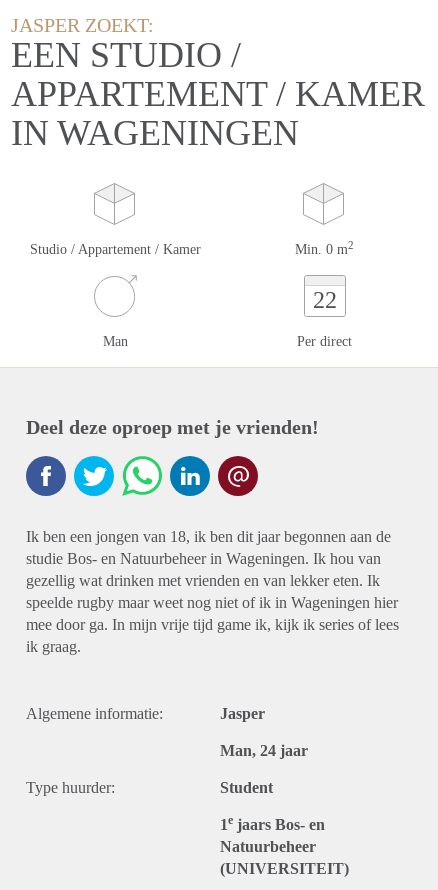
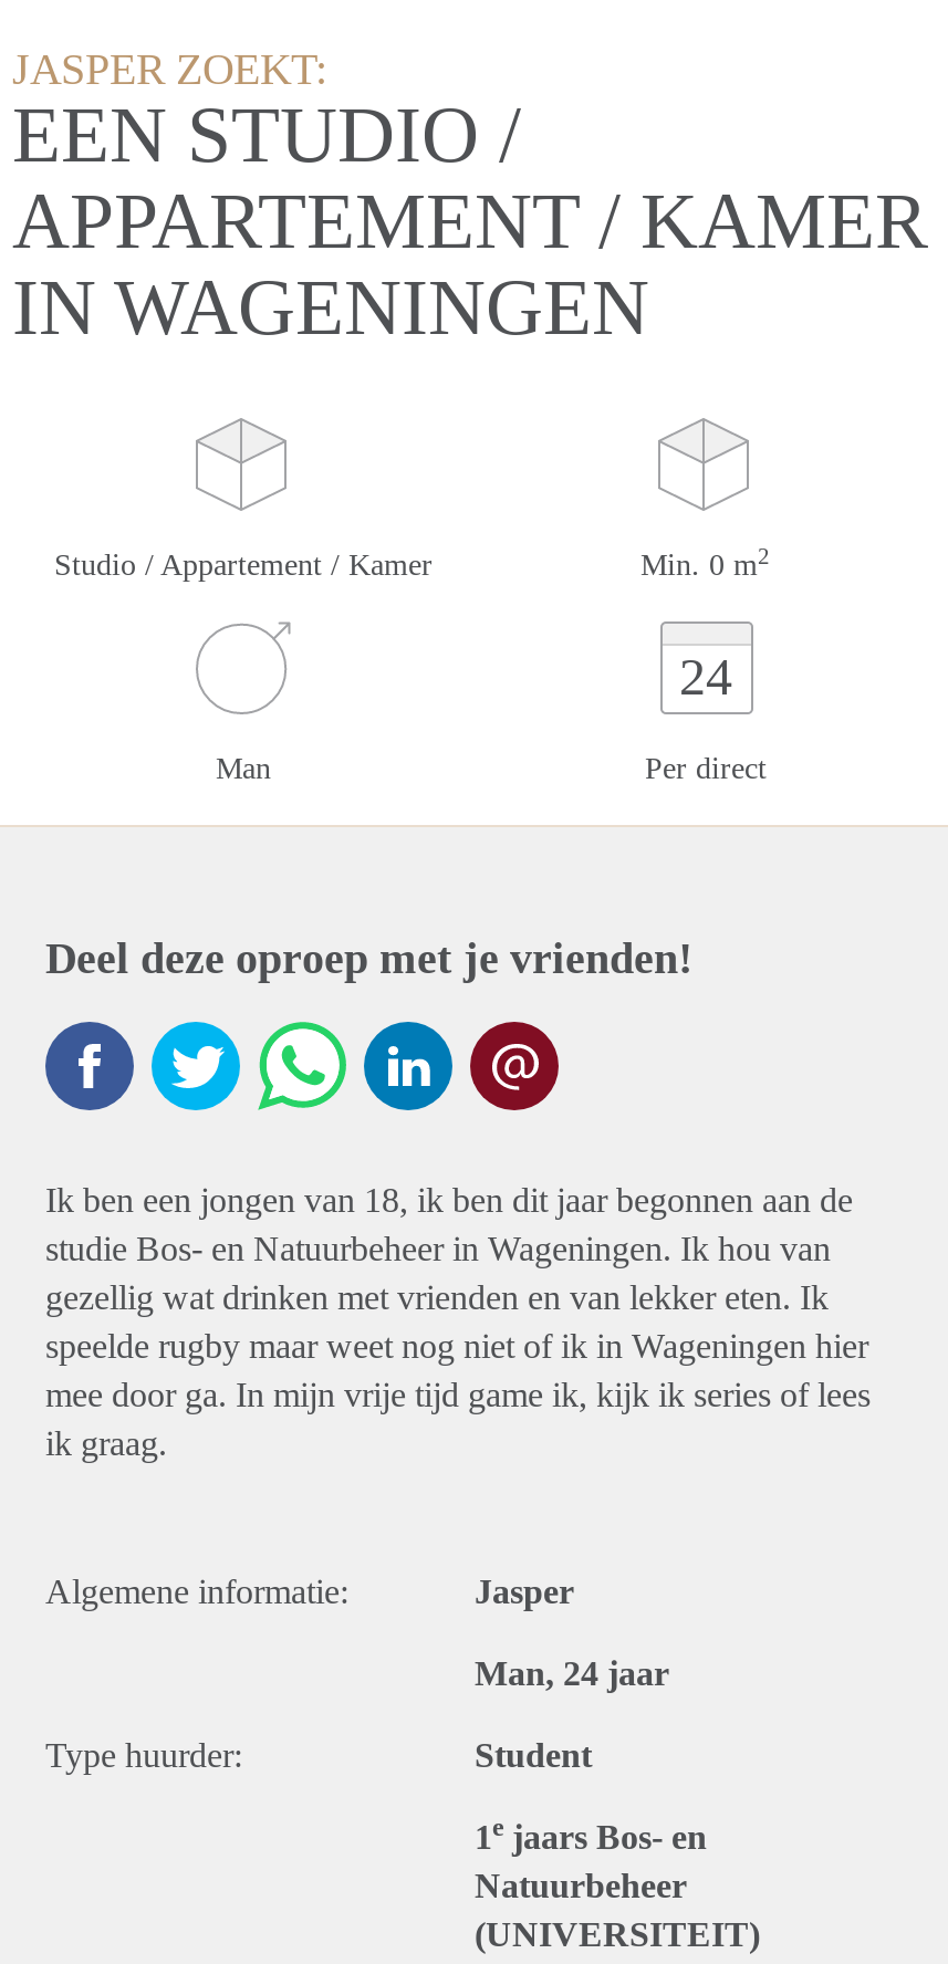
- 22
+ 24
